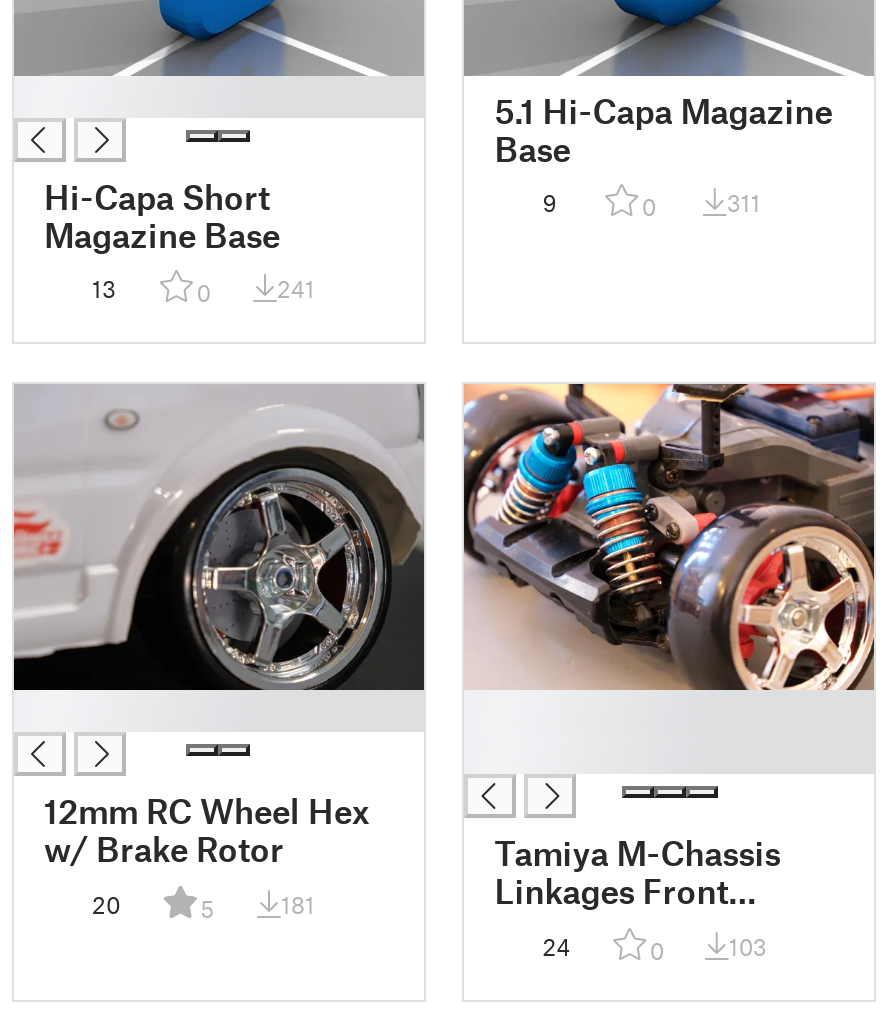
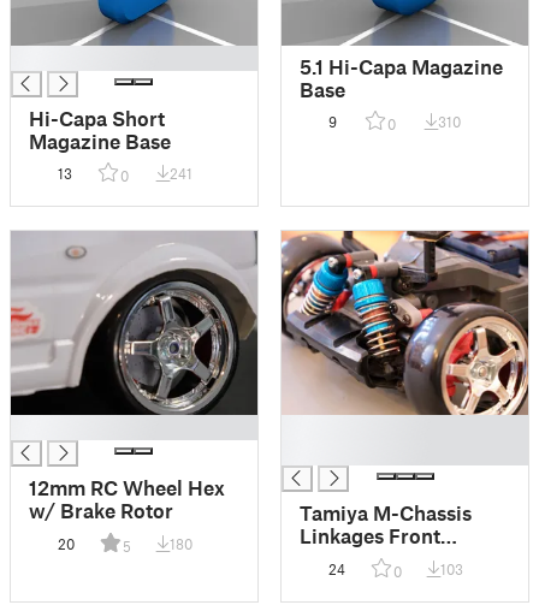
- 311
+ 310

- 181
+ 180
